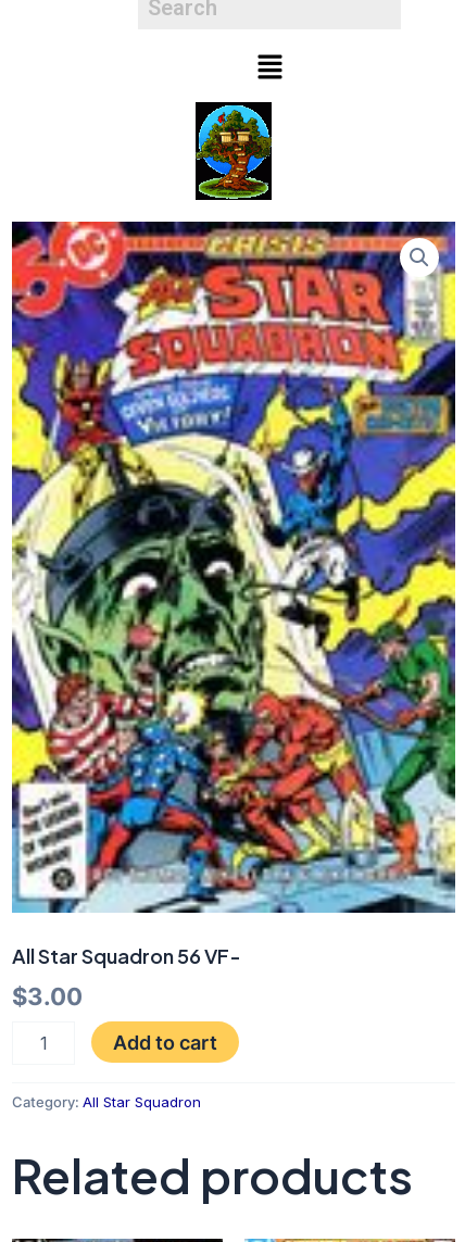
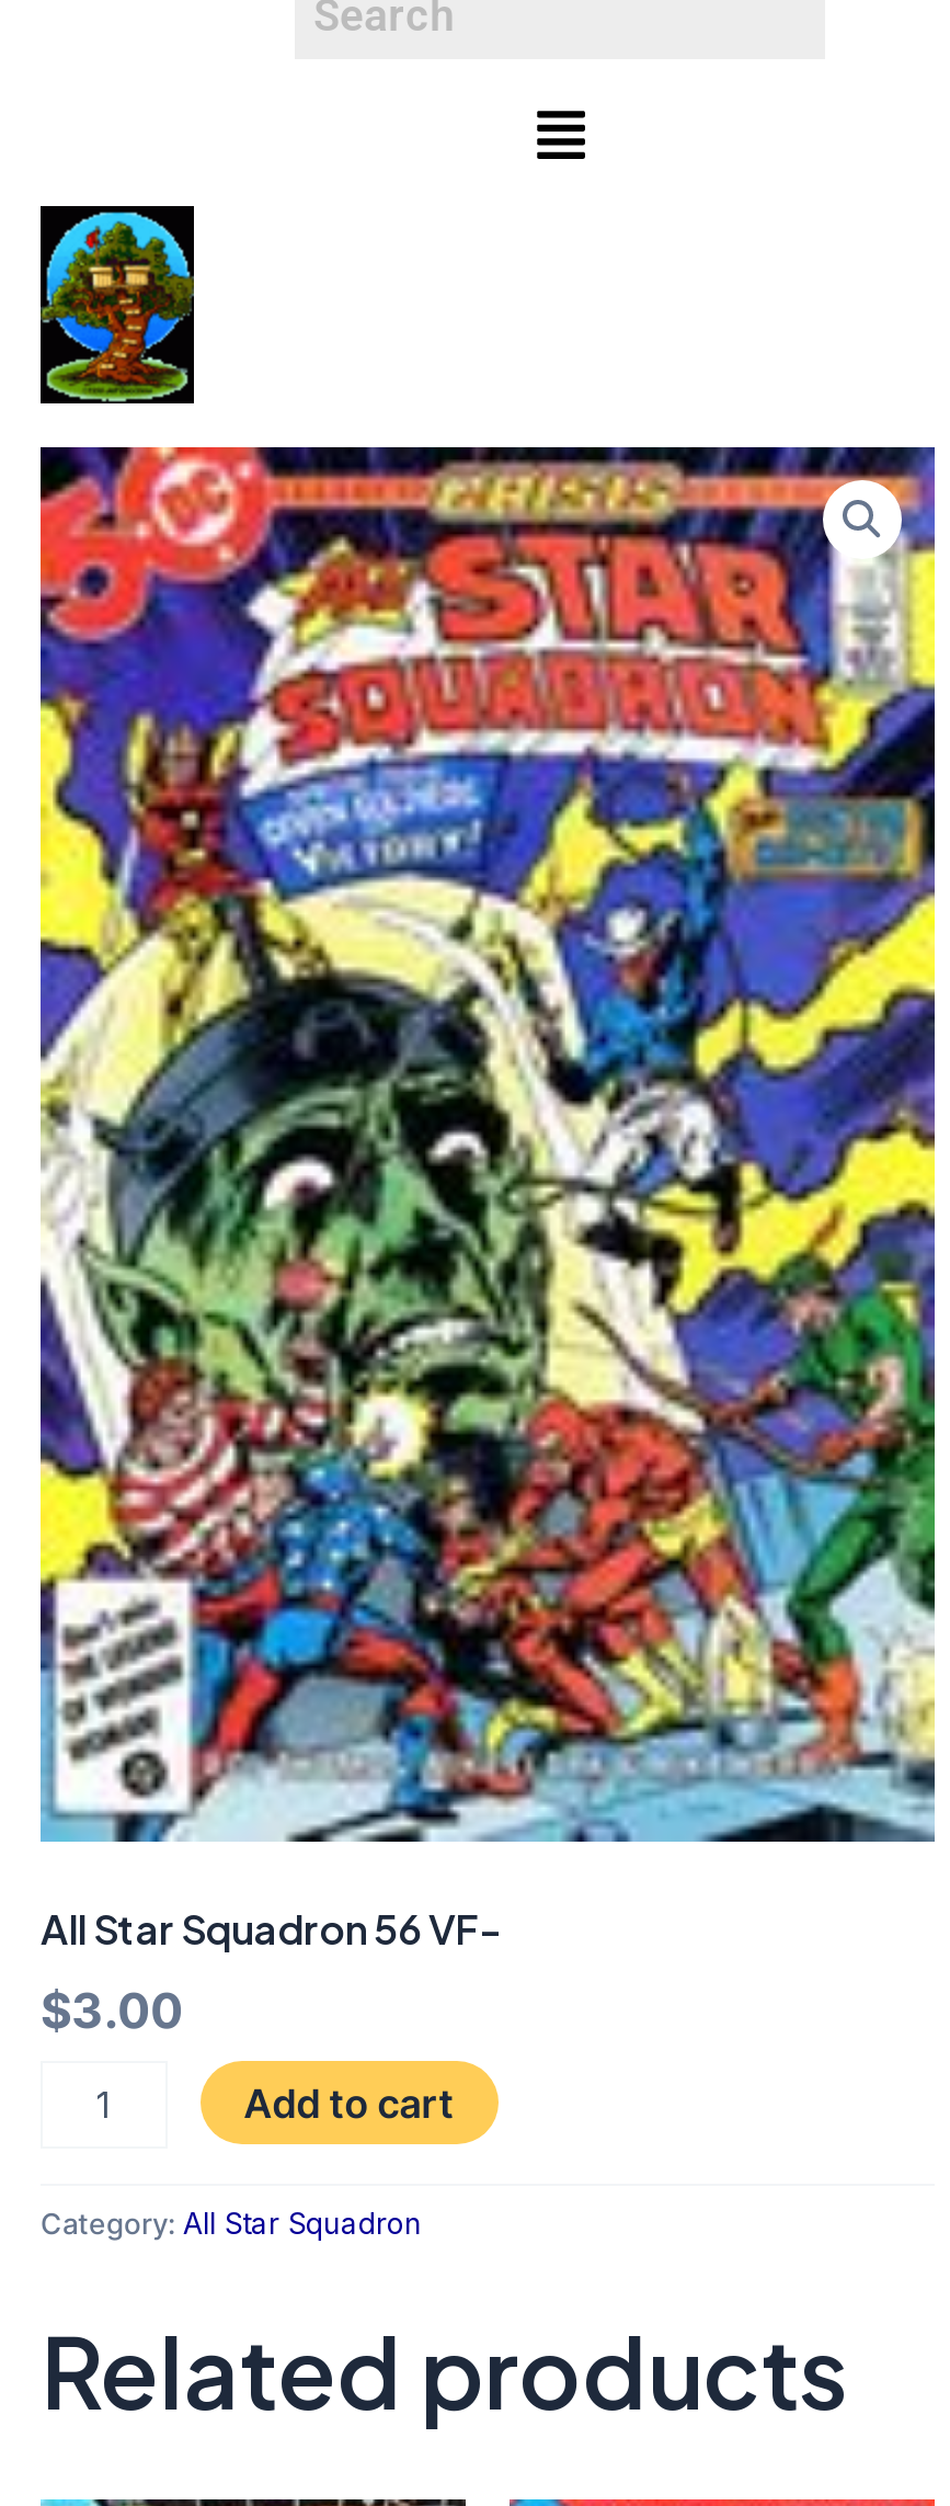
+ [image]

- [image]
